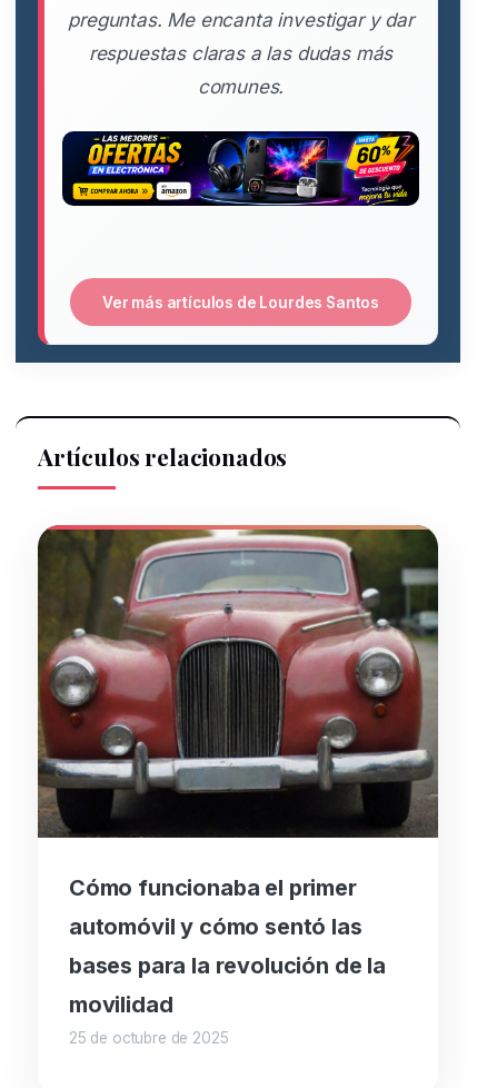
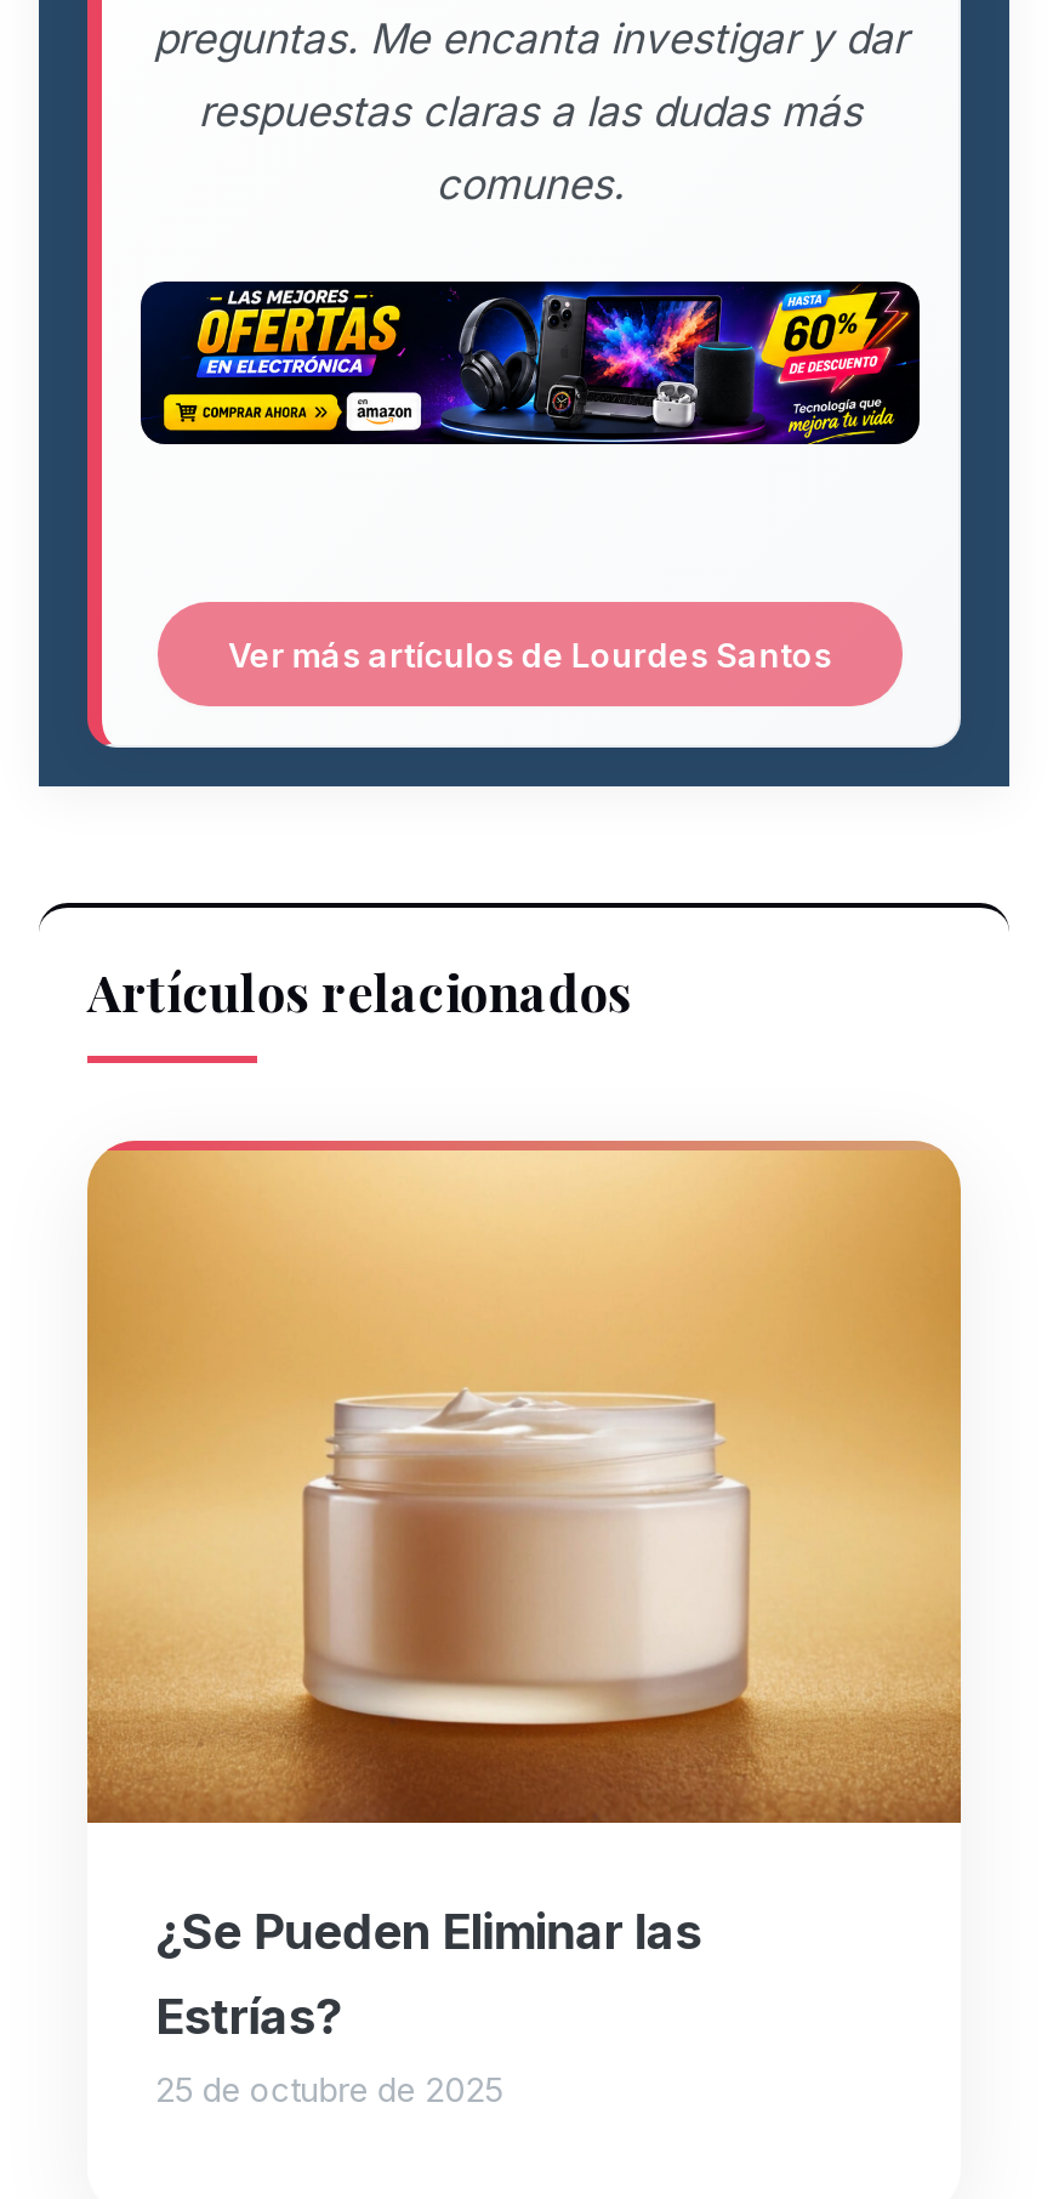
- [image]
- Cómo funcionaba el primer
- automóvil y cómo sentó las
- bases para la revolución de la
- movilidad
+ [image]
+ ¿Se Pueden Eliminar las
+ Estrías?
